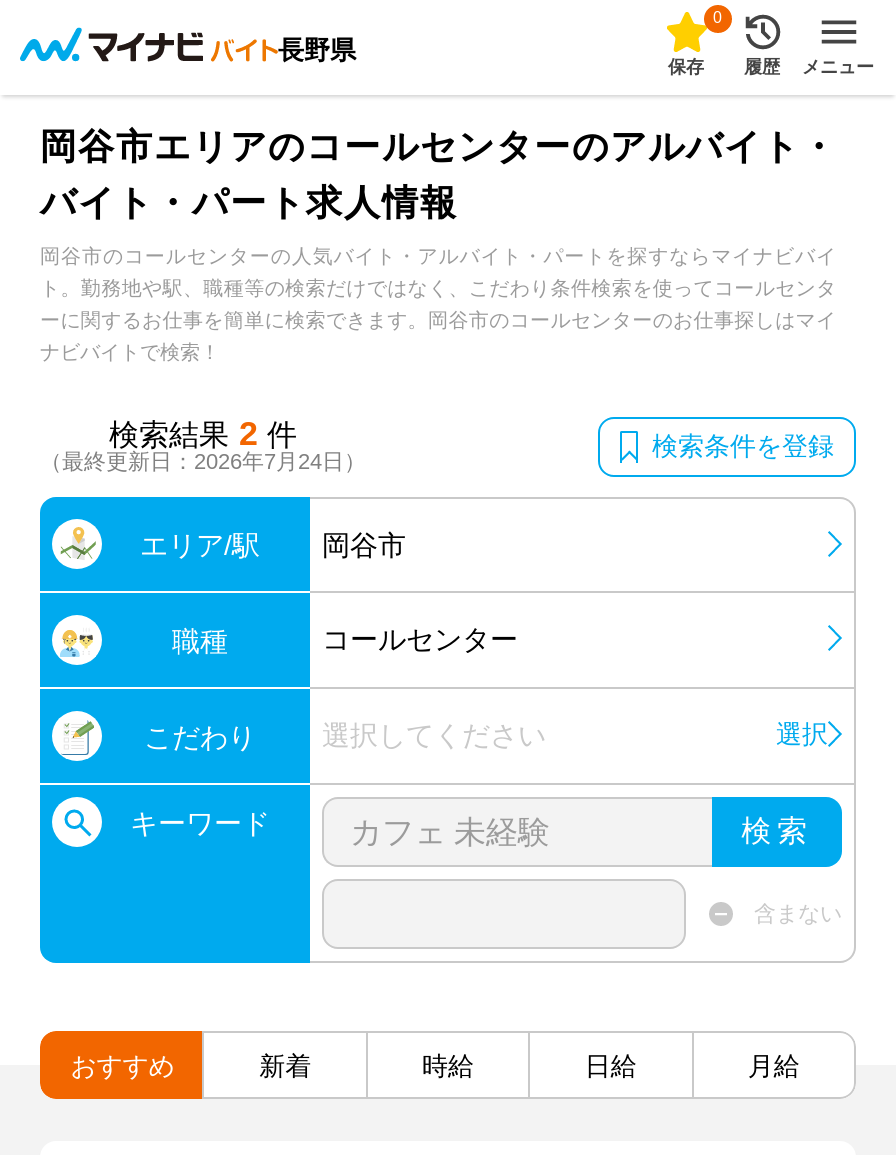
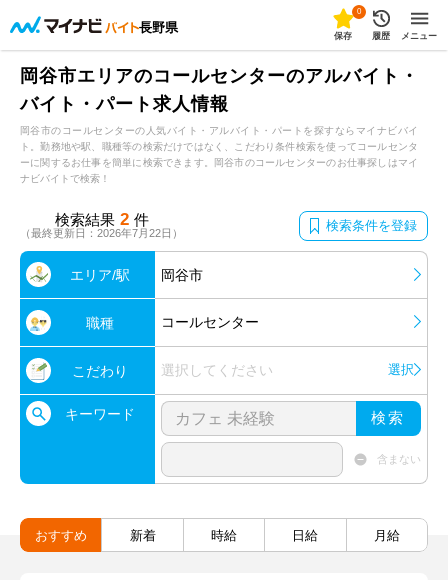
- （最終更新日：2026年7月24日）
+ （最終更新日：2026年7月22日）
